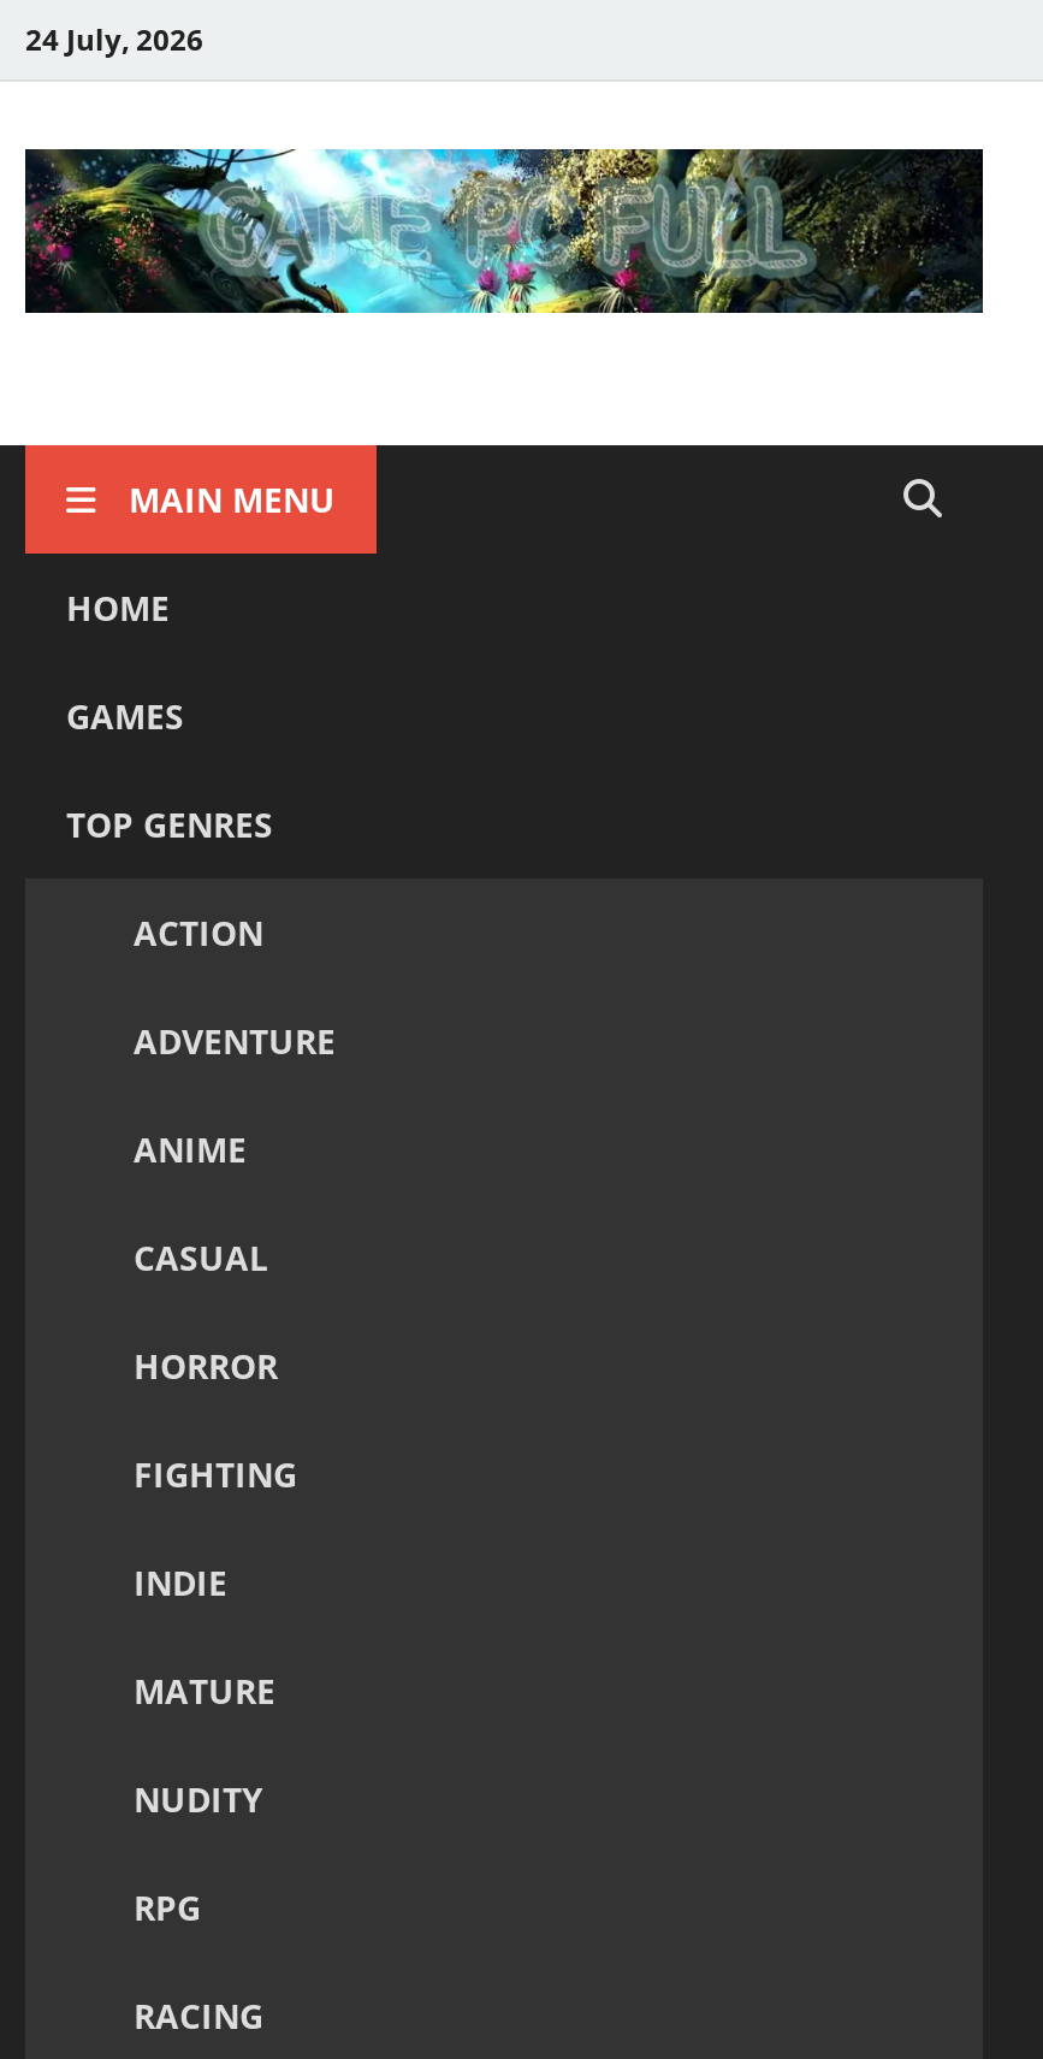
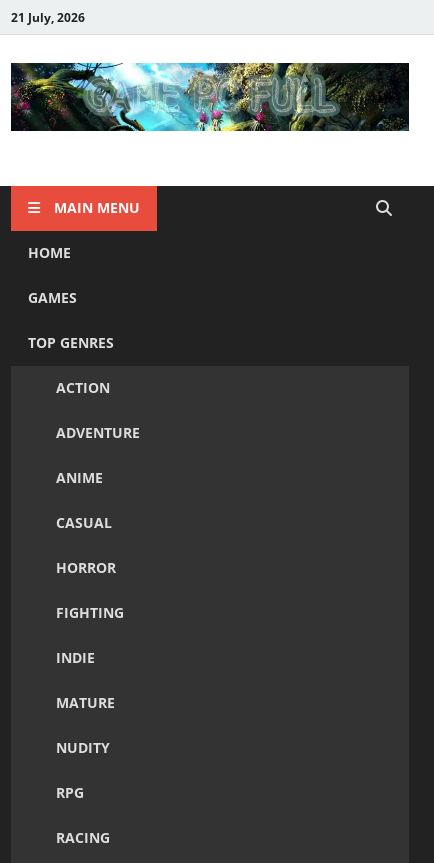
- 24 July, 2026
+ 21 July, 2026
